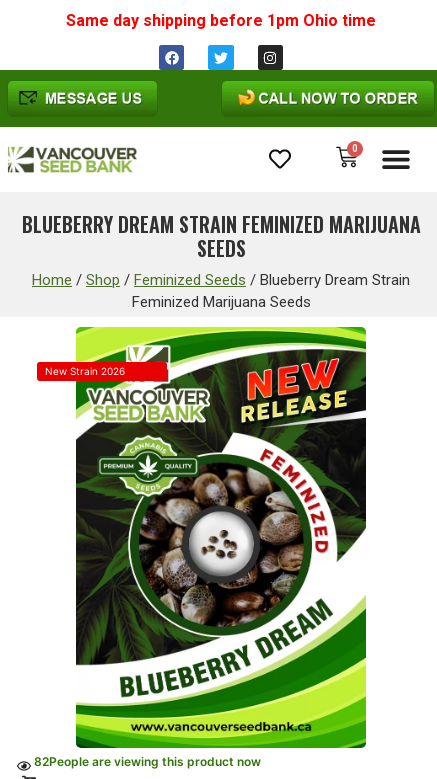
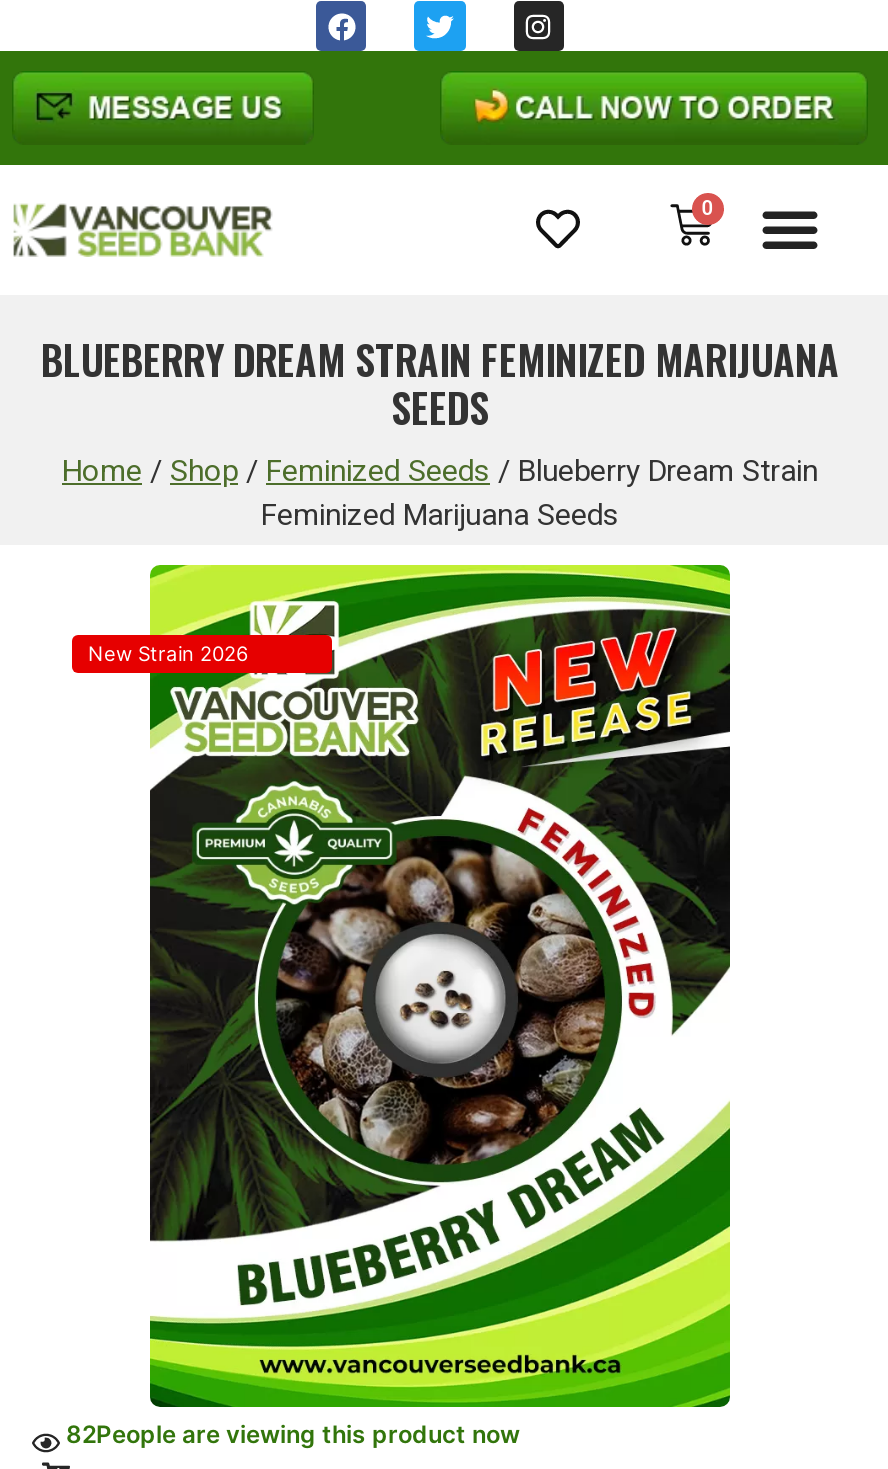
- Same day shipping before 1pm Ohio time
